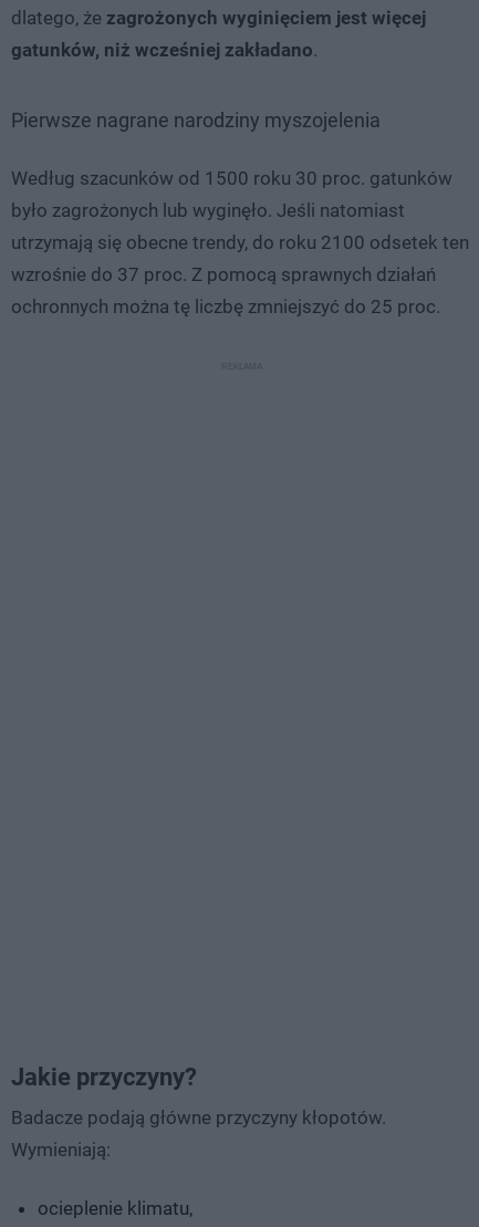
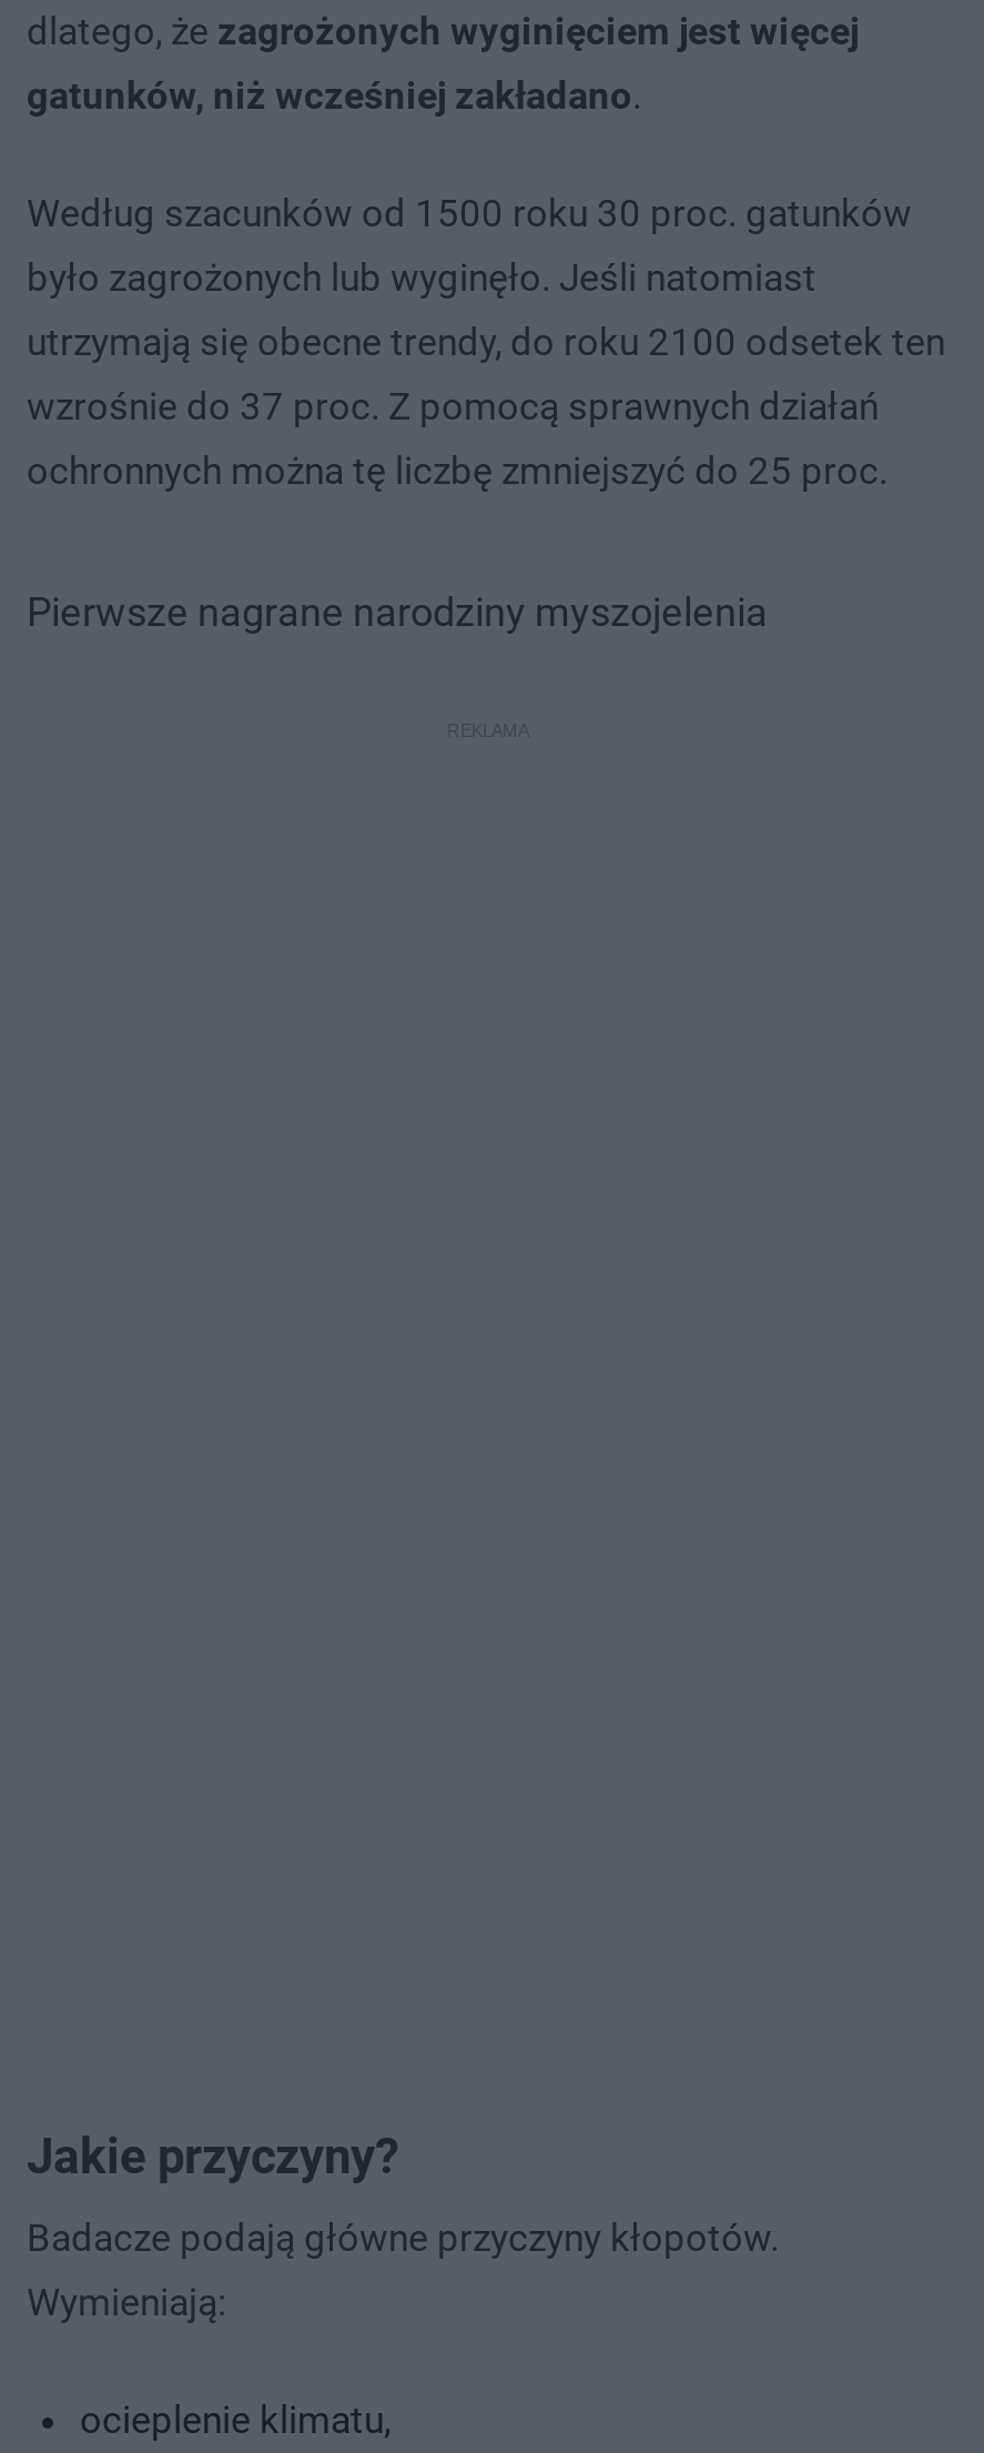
moved down: Pierwsze nagrane narodziny myszojelenia

moved up: Według szacunków od 1500 roku 30 proc. gatunków | było zagrożonych lub wyginęło. Jeśli natomiast | utrzymają się obecne trendy, do roku 2100 odsetek ten | wzrośnie do 37 proc. Z pomocą sprawnych działań | ochronnych można tę liczbę zmniejszyć do 25 proc.
